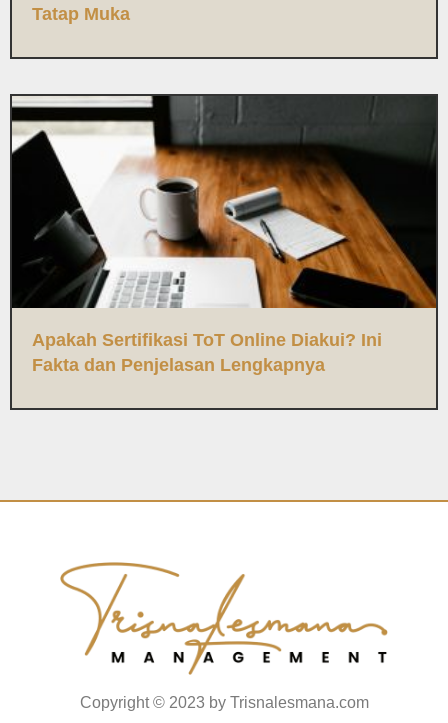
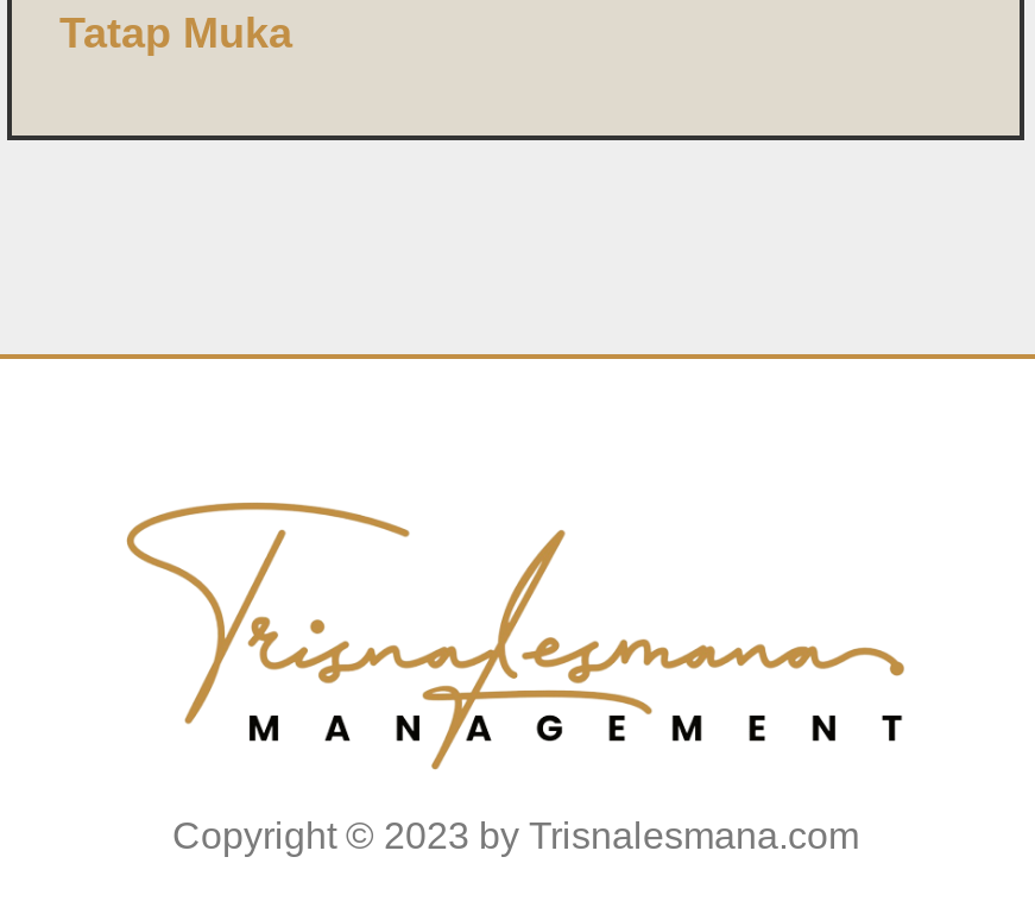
- [image]
- Apakah Sertifikasi ToT Online Diakui? Ini
- Fakta dan Penjelasan Lengkapnya
